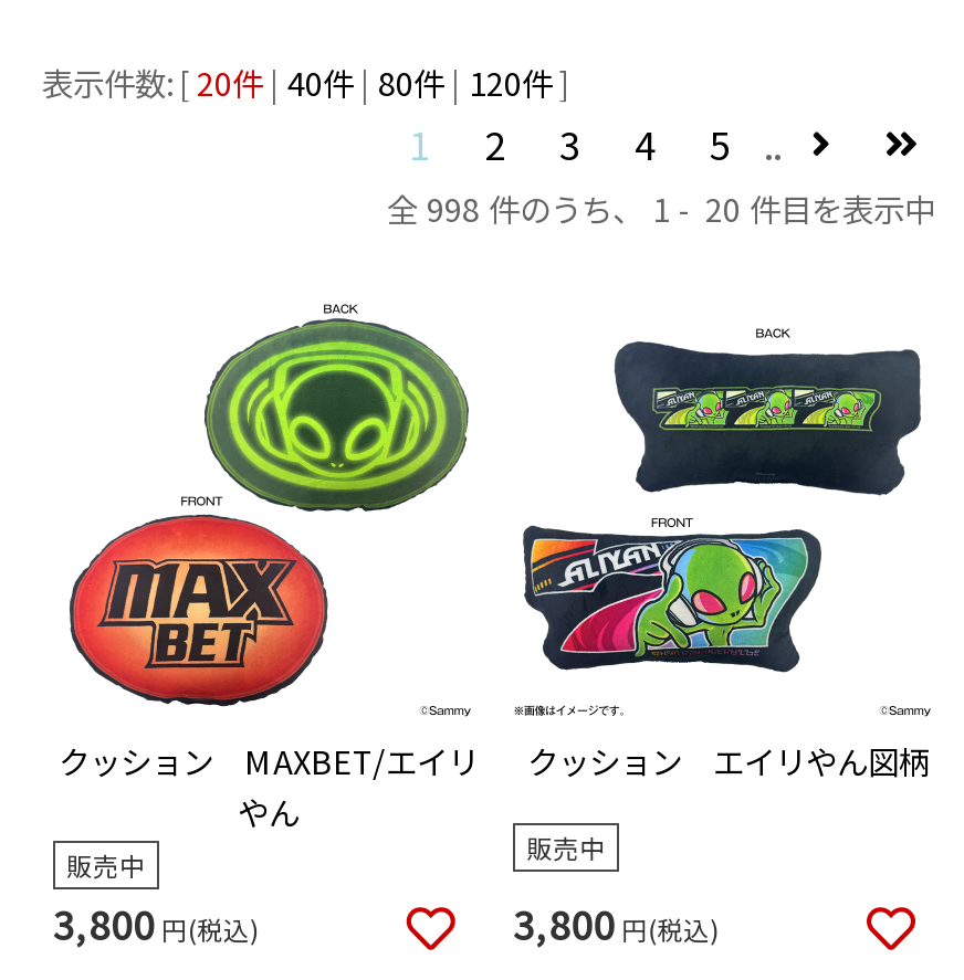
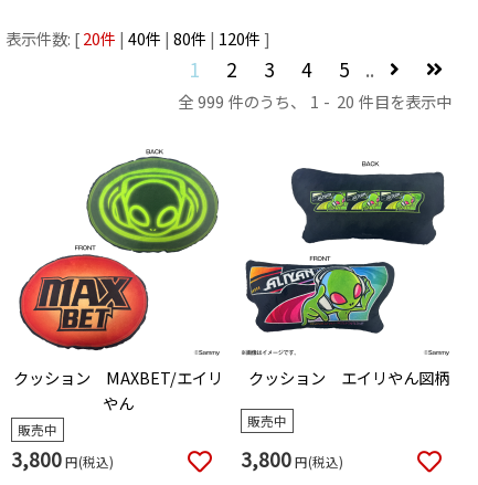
- 998
+ 999
